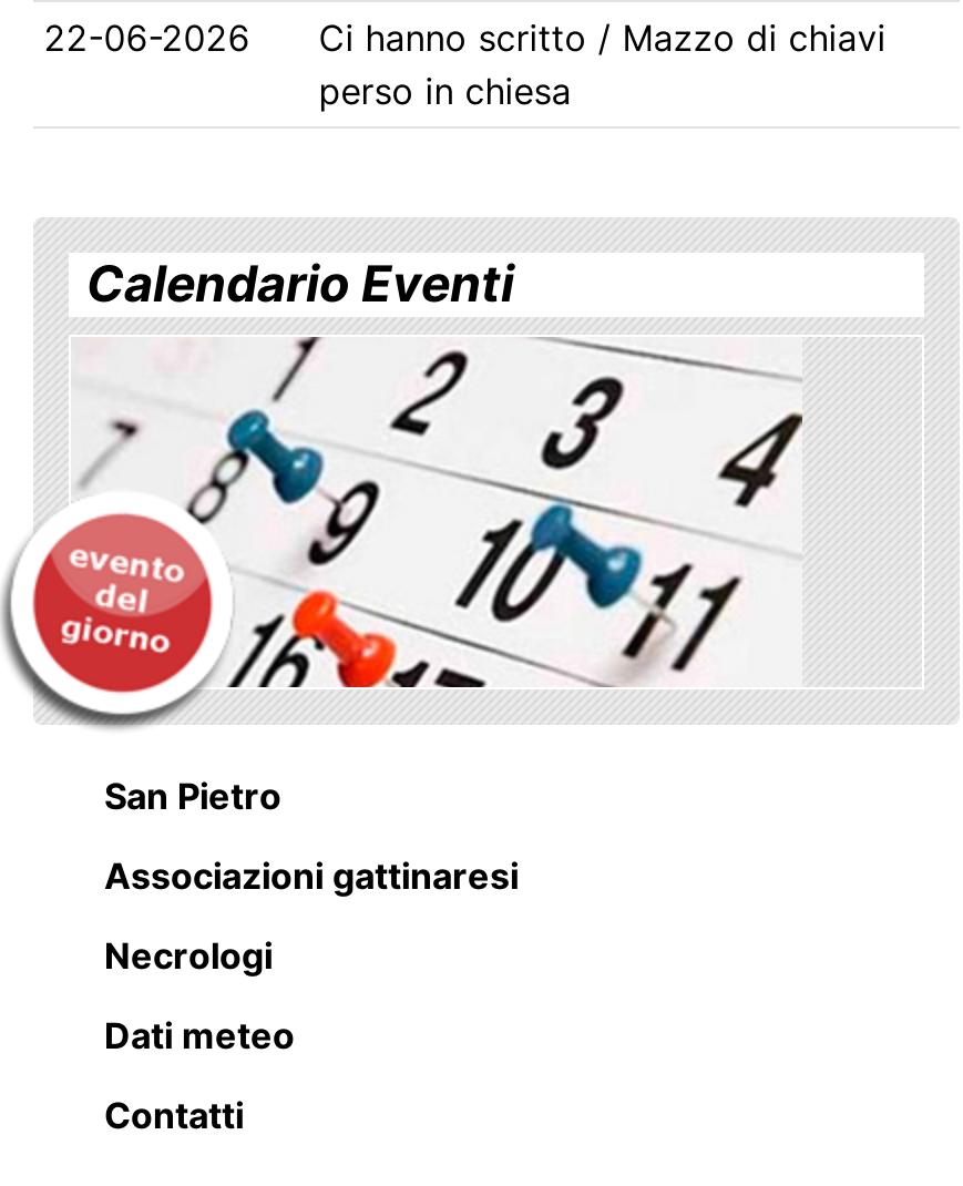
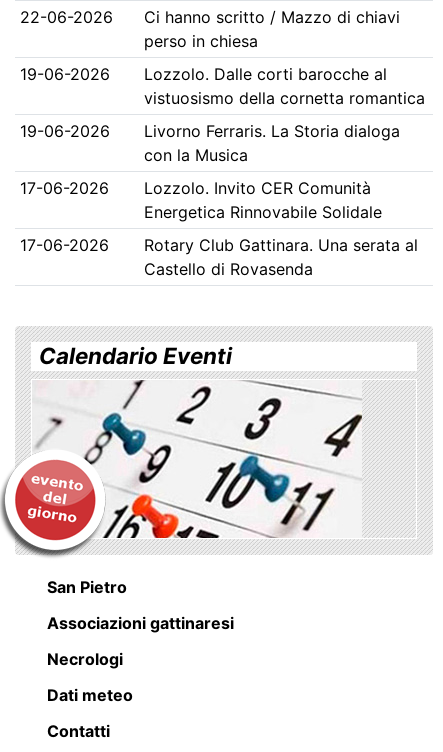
+ 19-06-2026
+ Lozzolo. Dalle corti barocche al
+ vistuosismo della cornetta romantica
+ 19-06-2026
+ Livorno Ferraris. La Storia dialoga
+ con la Musica
+ 17-06-2026
+ Lozzolo. Invito CER Comunità
+ Energetica Rinnovabile Solidale
+ 17-06-2026
+ Rotary Club Gattinara. Una serata al
+ Castello di Rovasenda
